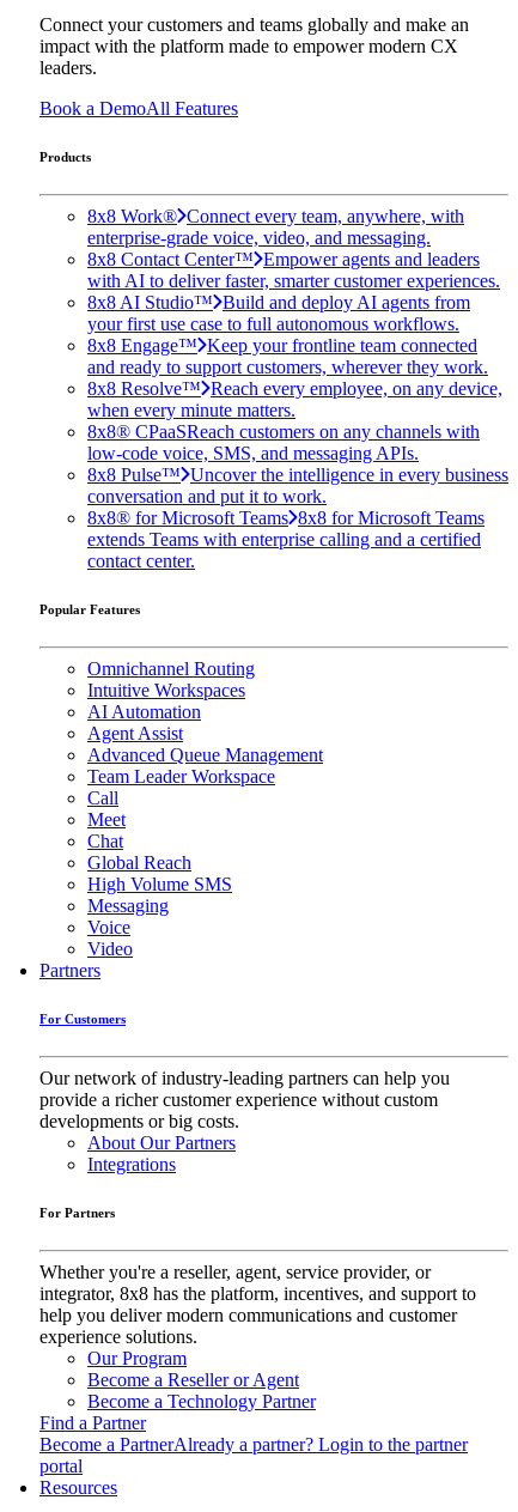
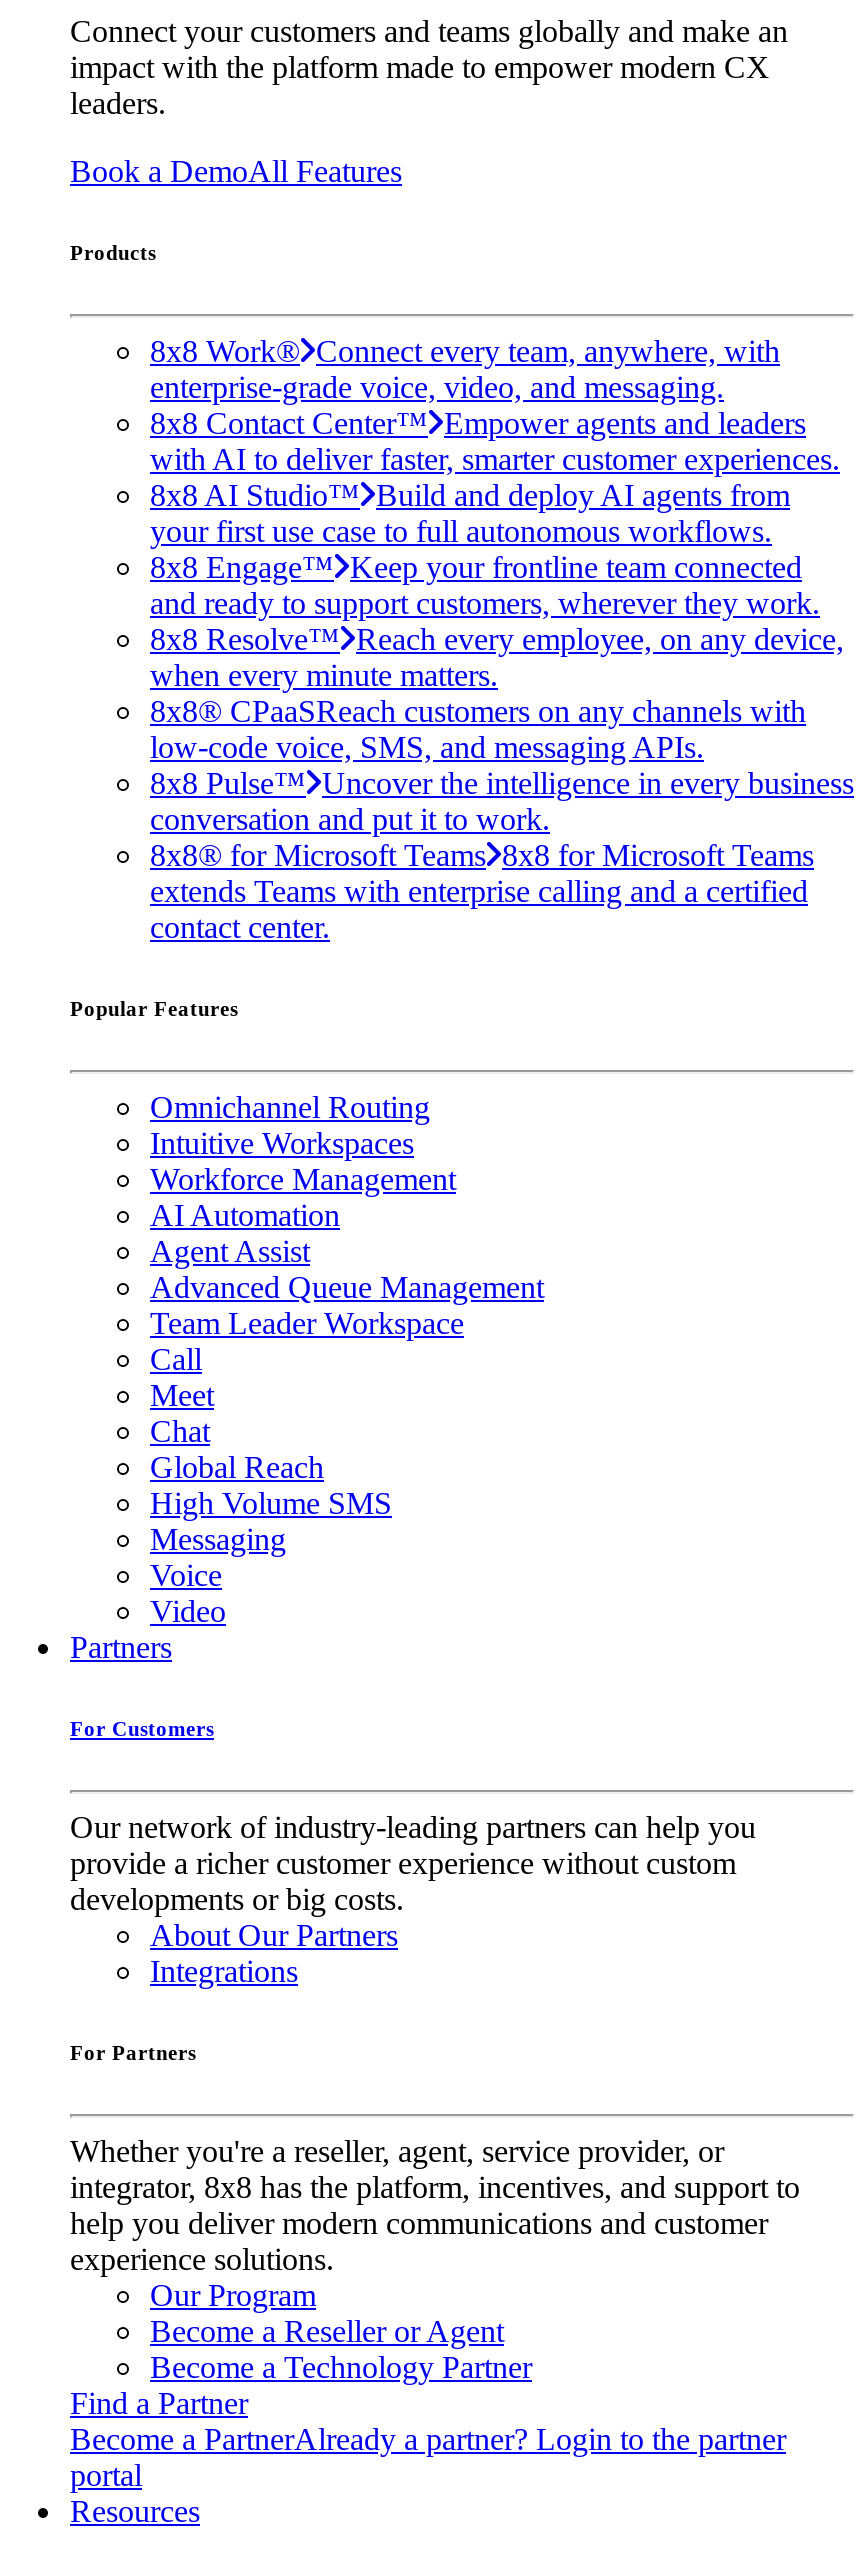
+ Workforce Management
